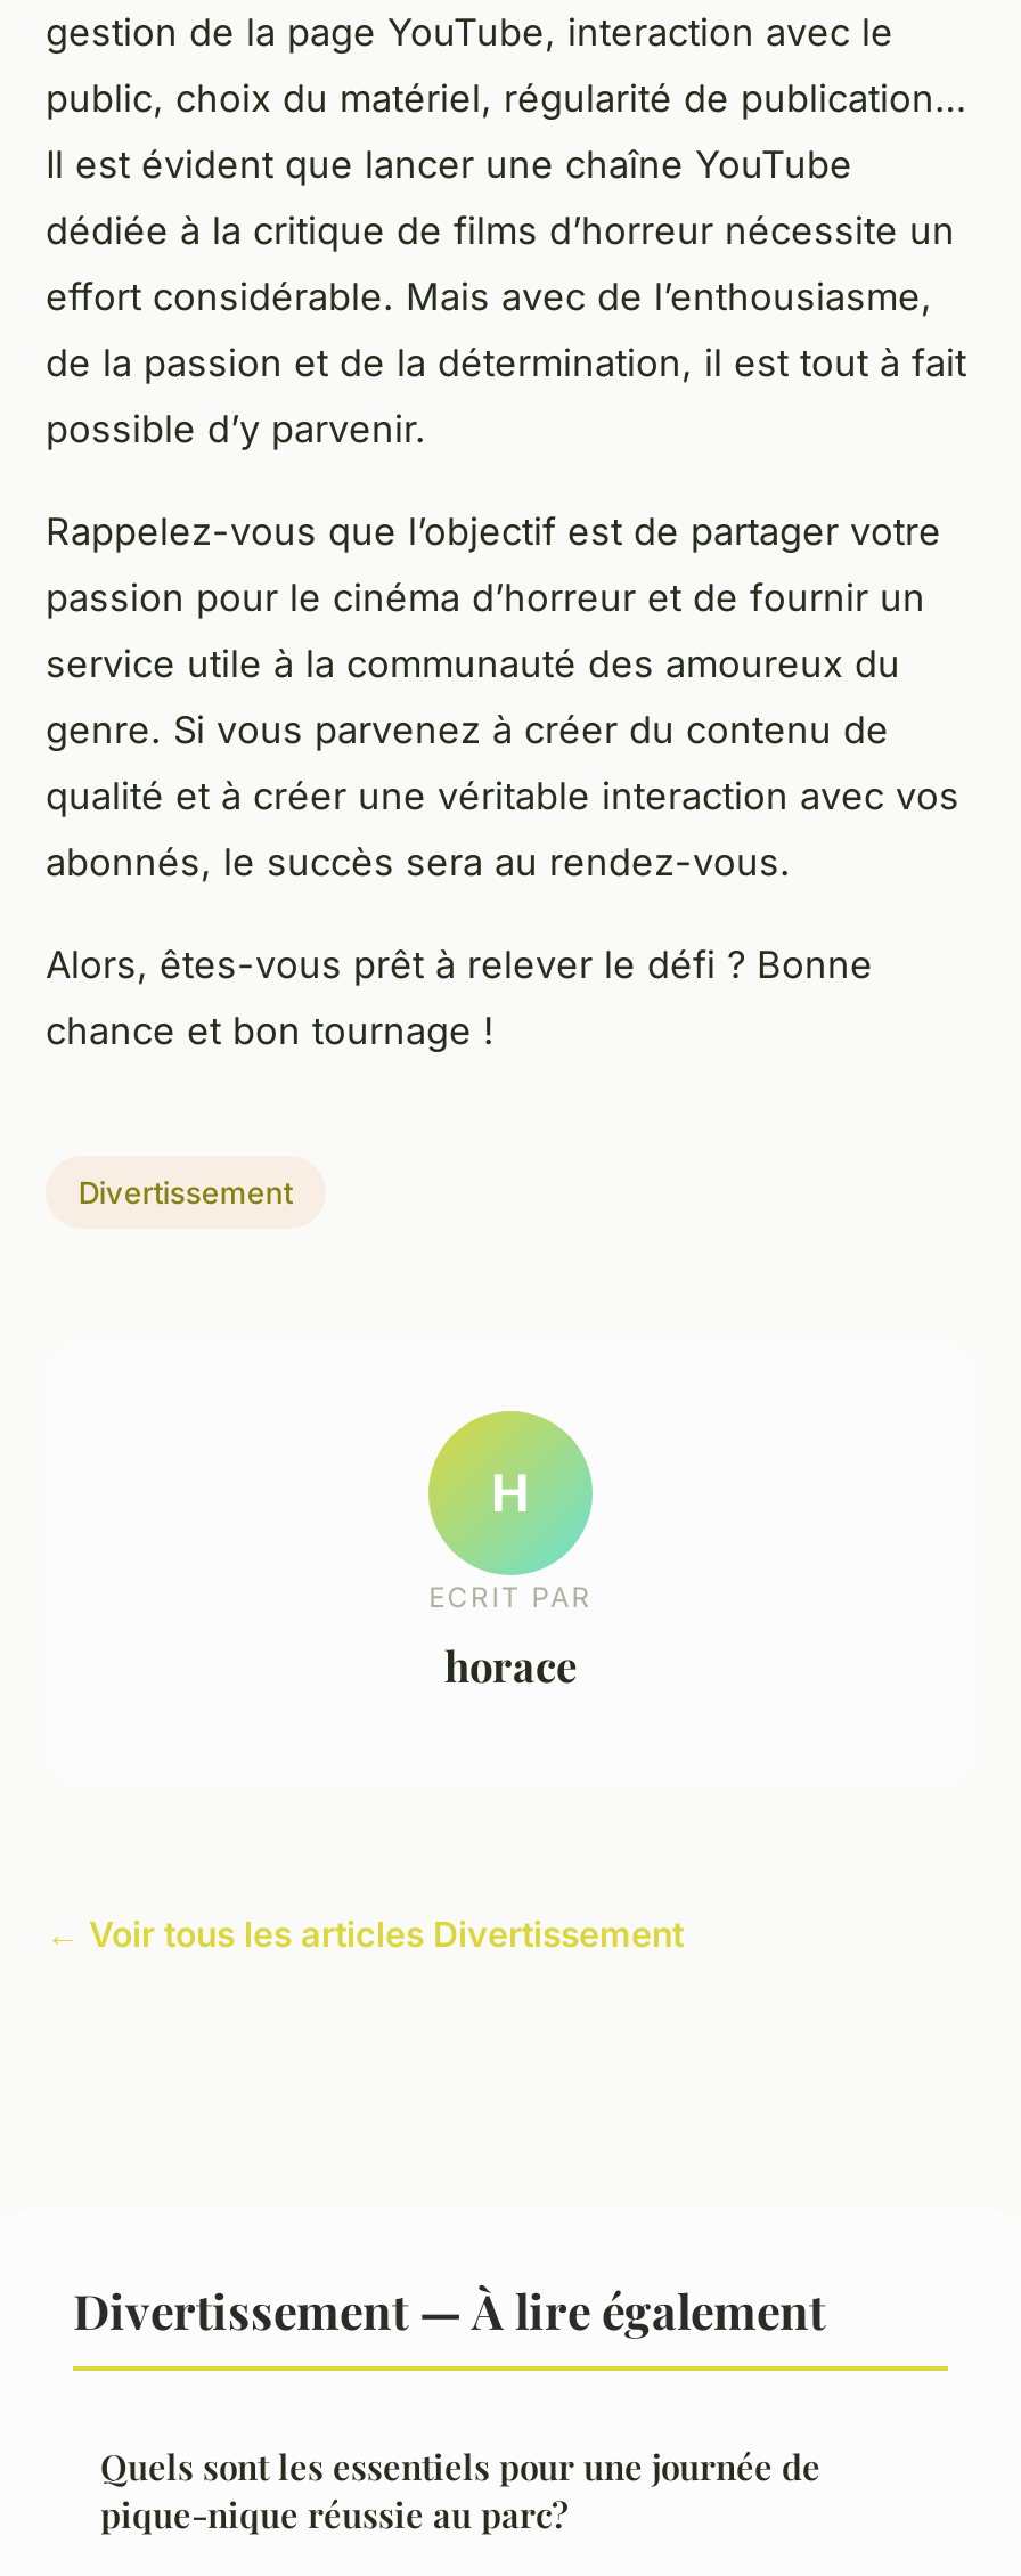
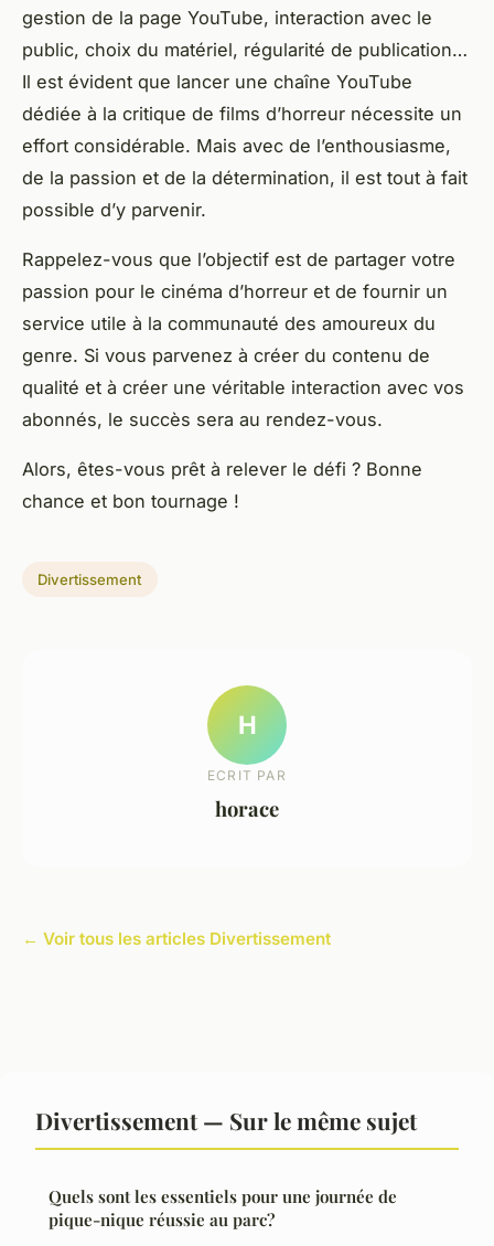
- Divertissement — À lire également
+ Divertissement — Sur le même sujet
